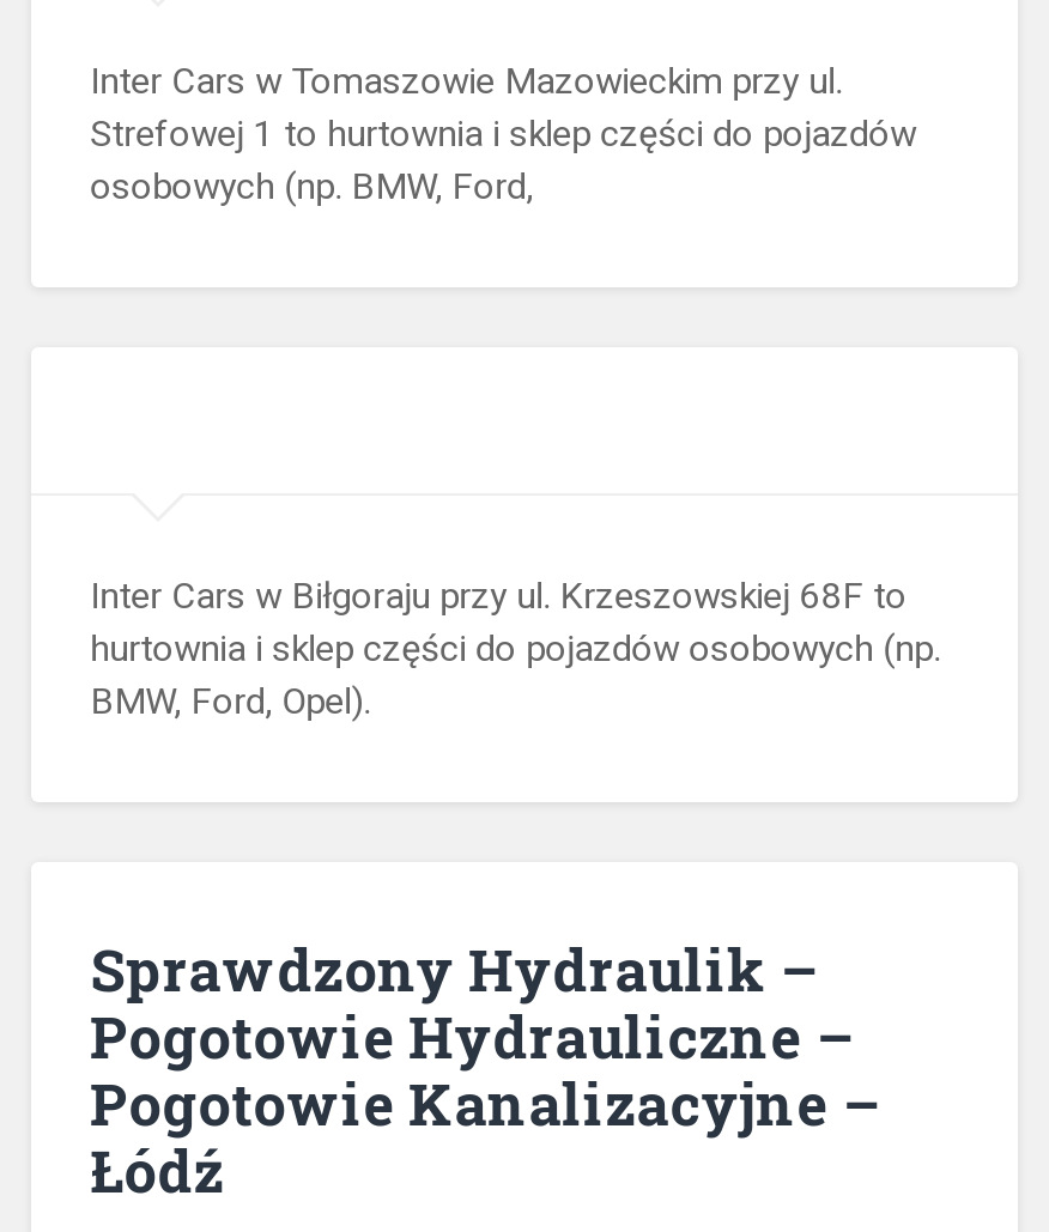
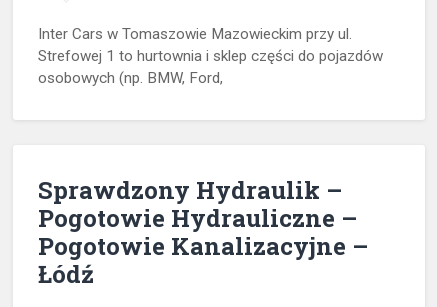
- Inter Cars w Biłgoraju przy ul. Krzeszowskiej 68F to
- hurtownia i sklep części do pojazdów osobowych (np.
- BMW, Ford, Opel).
